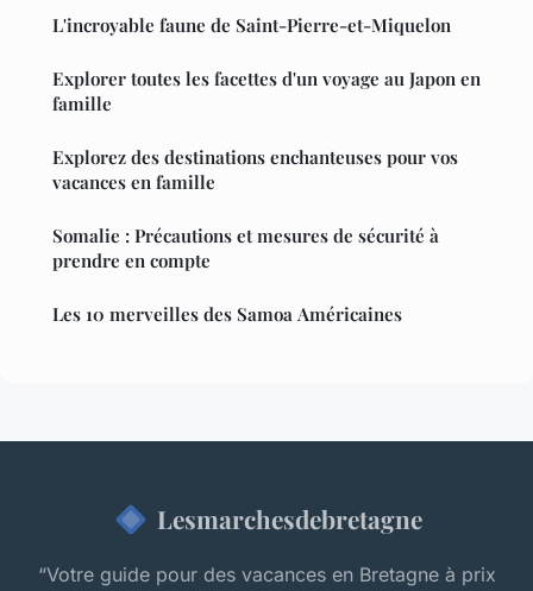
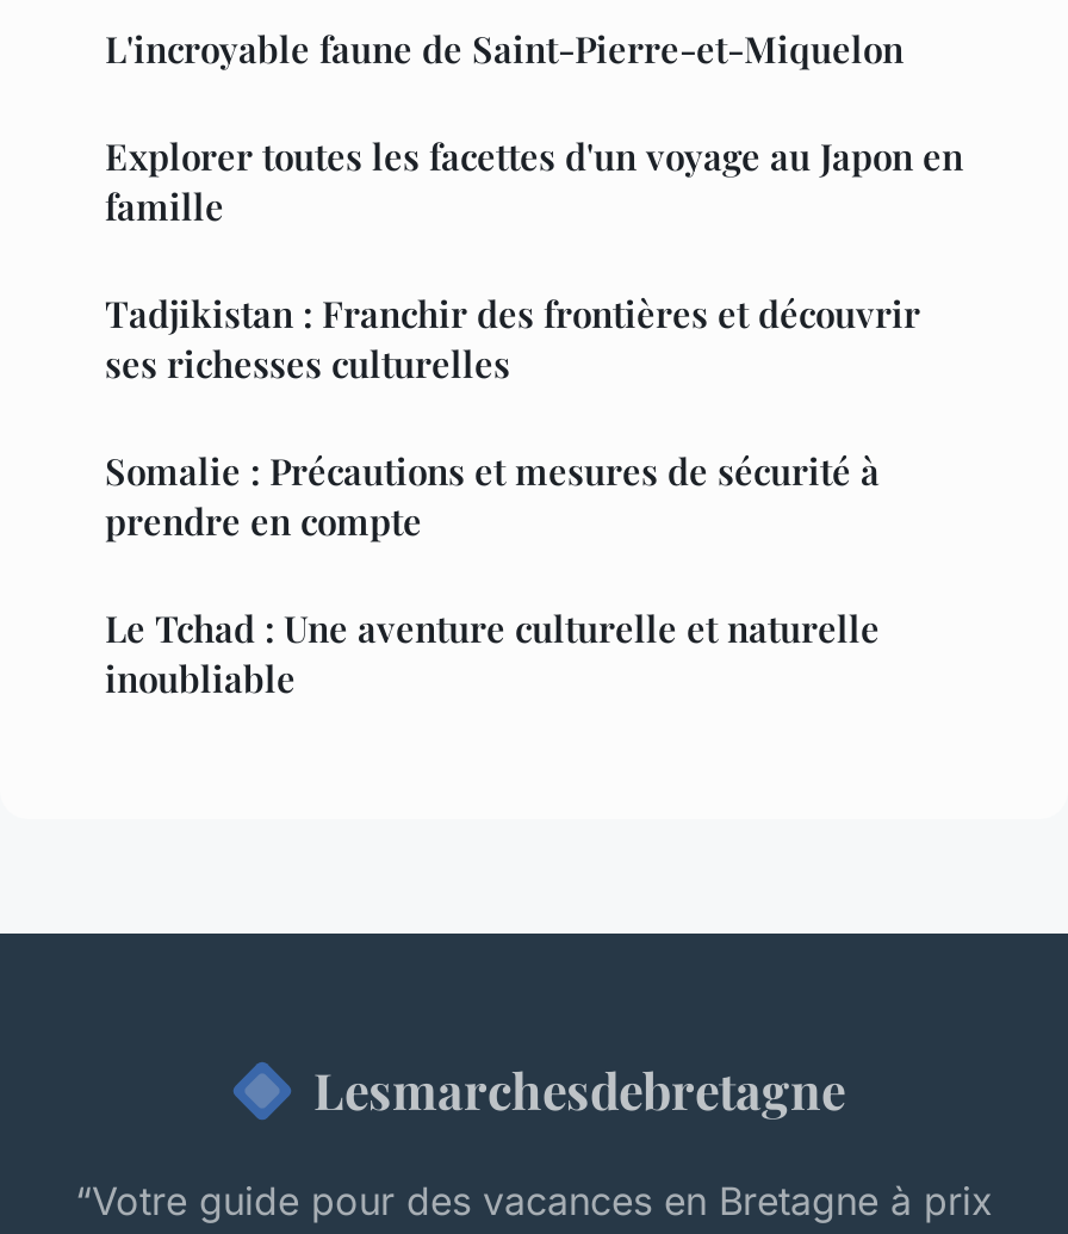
- Explorez des destinations enchanteuses pour vos
- vacances en famille
+ Tadjikistan : Franchir des frontières et découvrir
+ ses richesses culturelles

- Les 10 merveilles des Samoa Américaines
+ Le Tchad : Une aventure culturelle et naturelle
+ inoubliable
